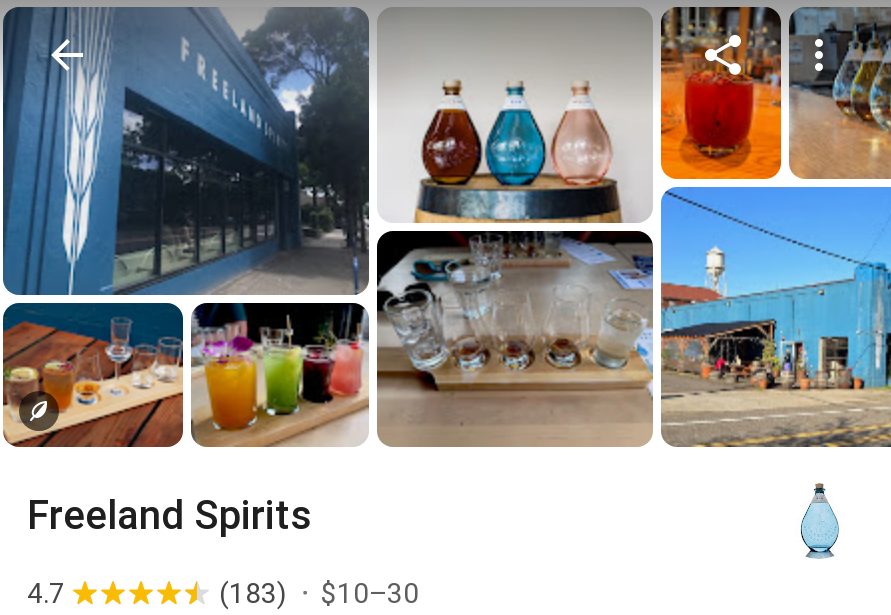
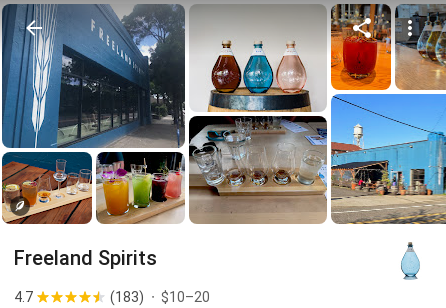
- (183) $10–30
+ (183) $10–20
